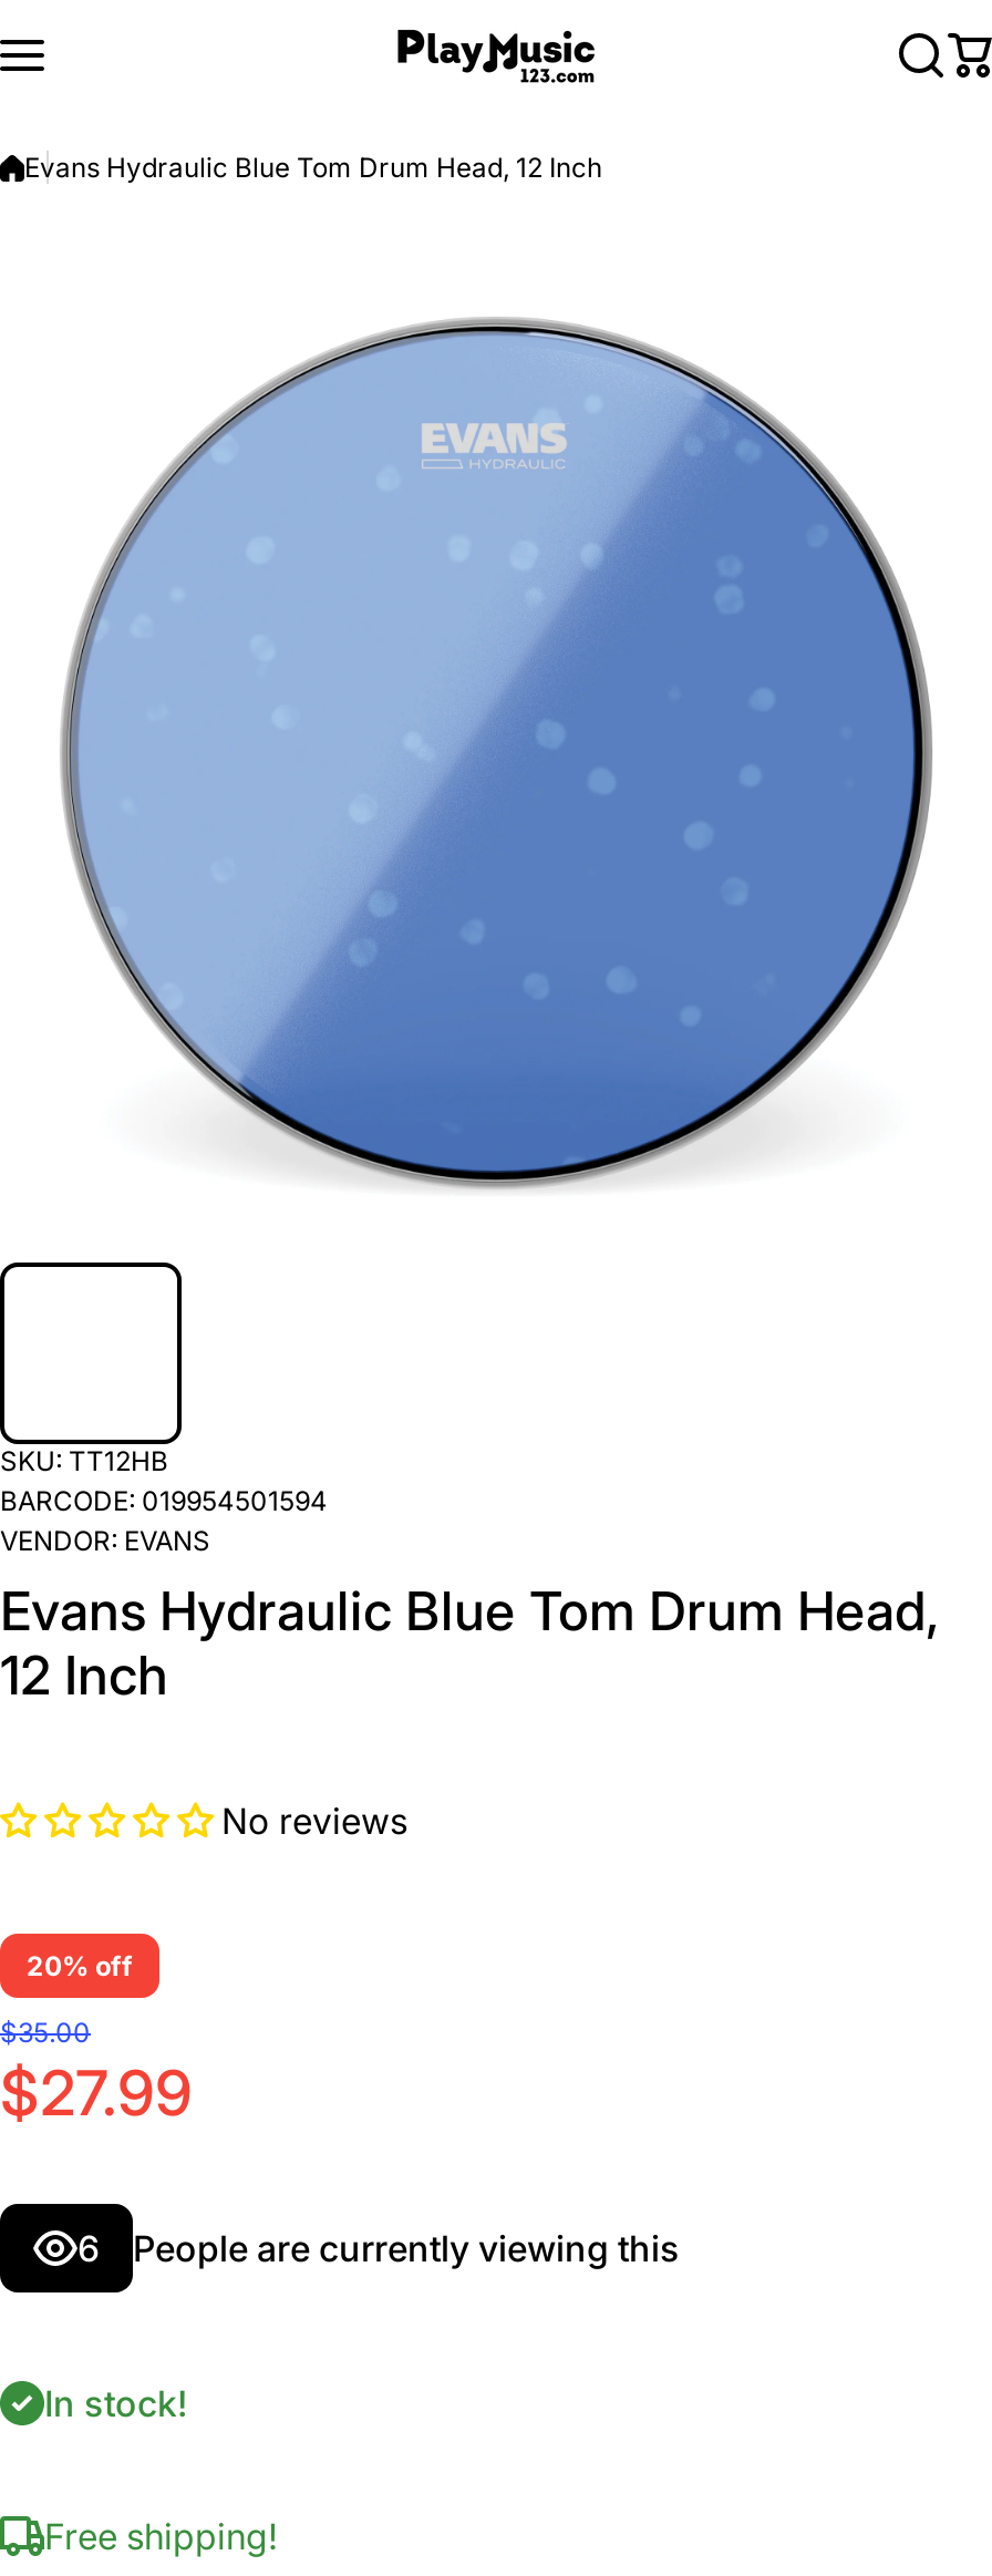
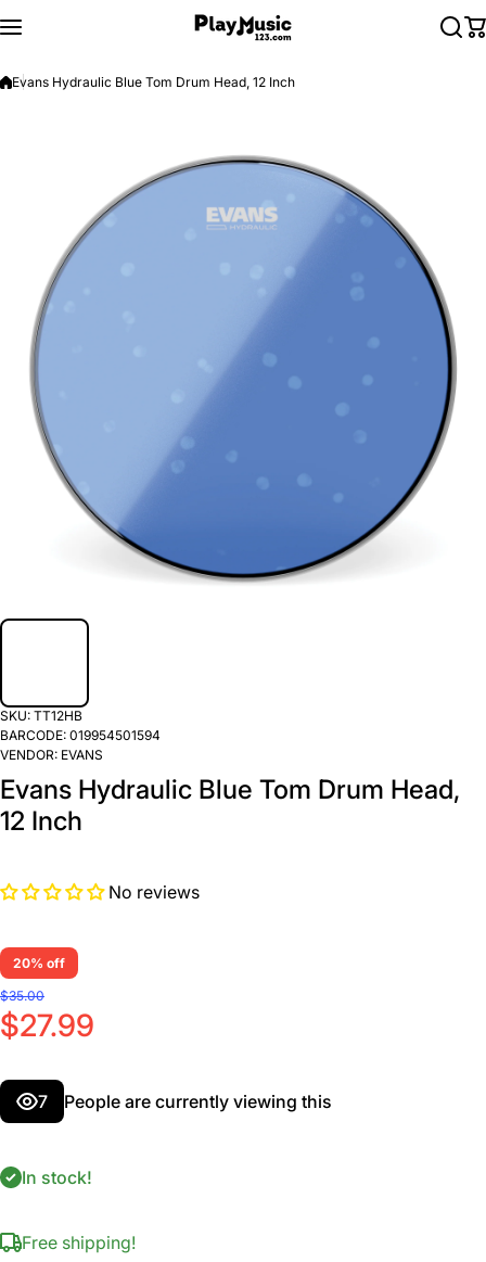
- 6 People are currently viewing this
+ 7 People are currently viewing this
